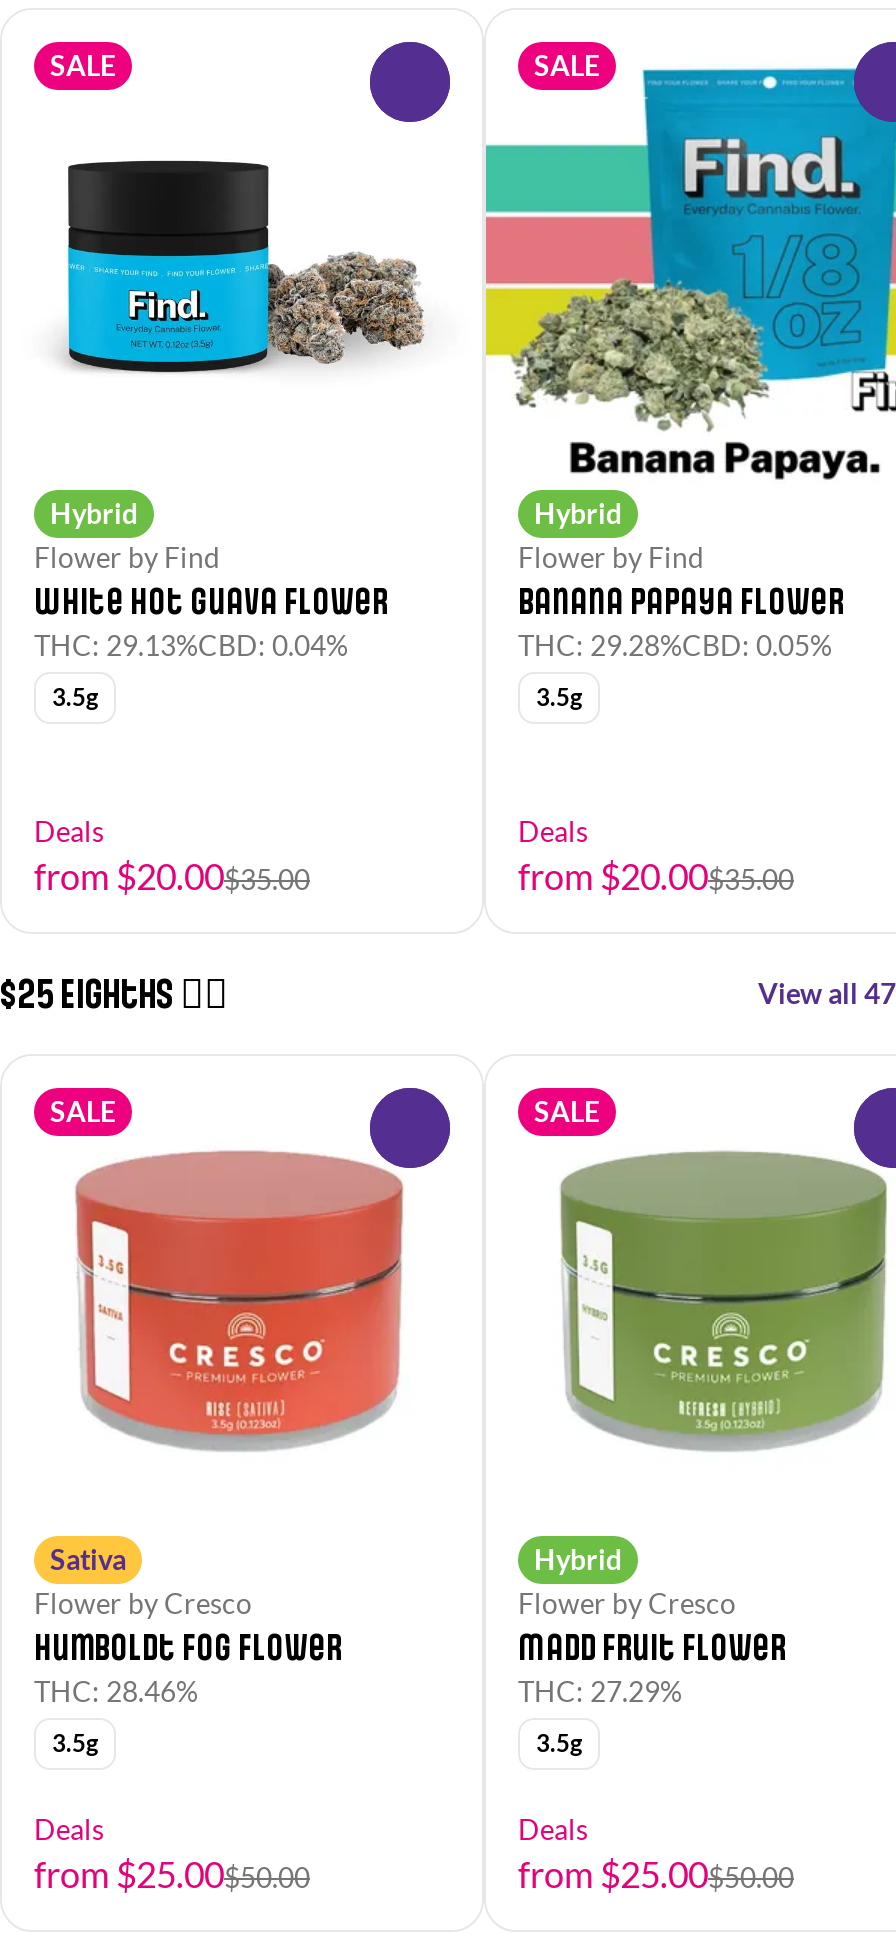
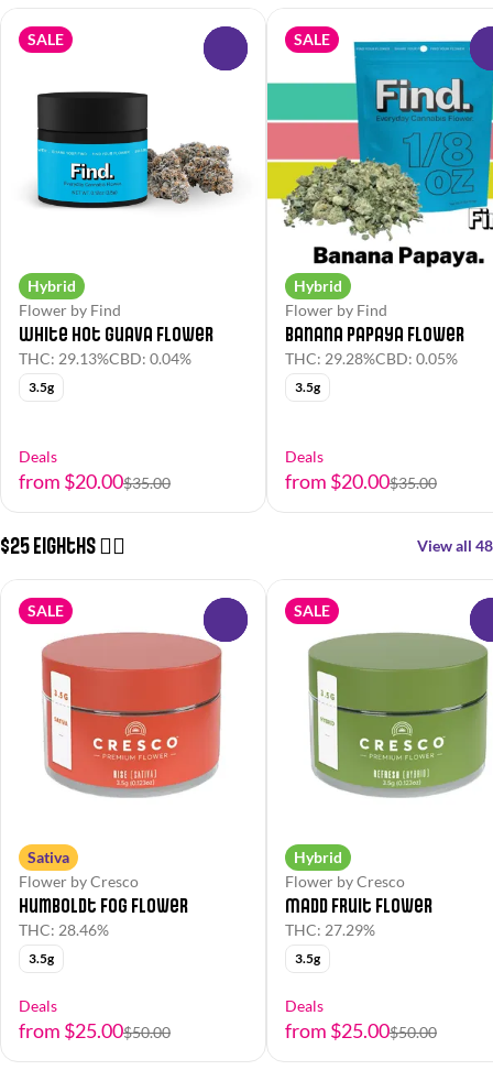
- View all 47
+ View all 48
